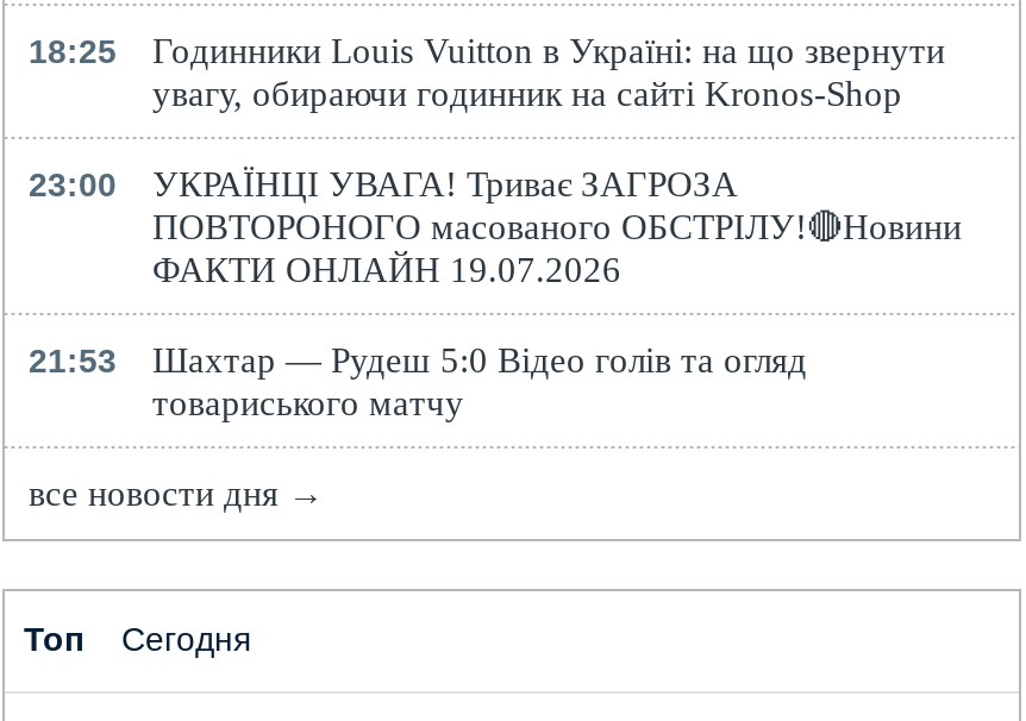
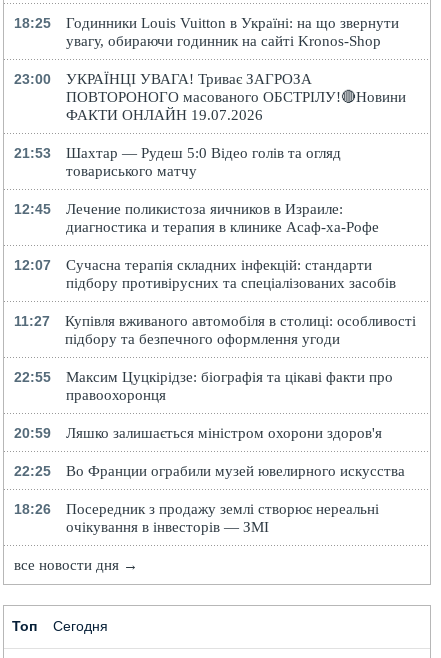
+ 12:45
+ Лечение поликистоза яичников в Израиле:
+ диагностика и терапия в клинике Асаф-ха-Рофе
+ 12:07
+ Сучасна терапія складних інфекцій: стандарти
+ підбору противірусних та спеціалізованих засобів
+ 11:27
+ Купівля вживаного автомобіля в столиці: особливості
+ підбору та безпечного оформлення угоди
+ 22:55
+ Максим Цуцкірідзе: біографія та цікаві факти про
+ правоохоронця
+ 20:59
+ Ляшко залишається міністром охорони здоров'я
+ 22:25
+ Во Франции ограбили музей ювелирного искусства
+ 18:26
+ Посередник з продажу землі створює нереальні
+ очікування в інвесторів — ЗМІ
